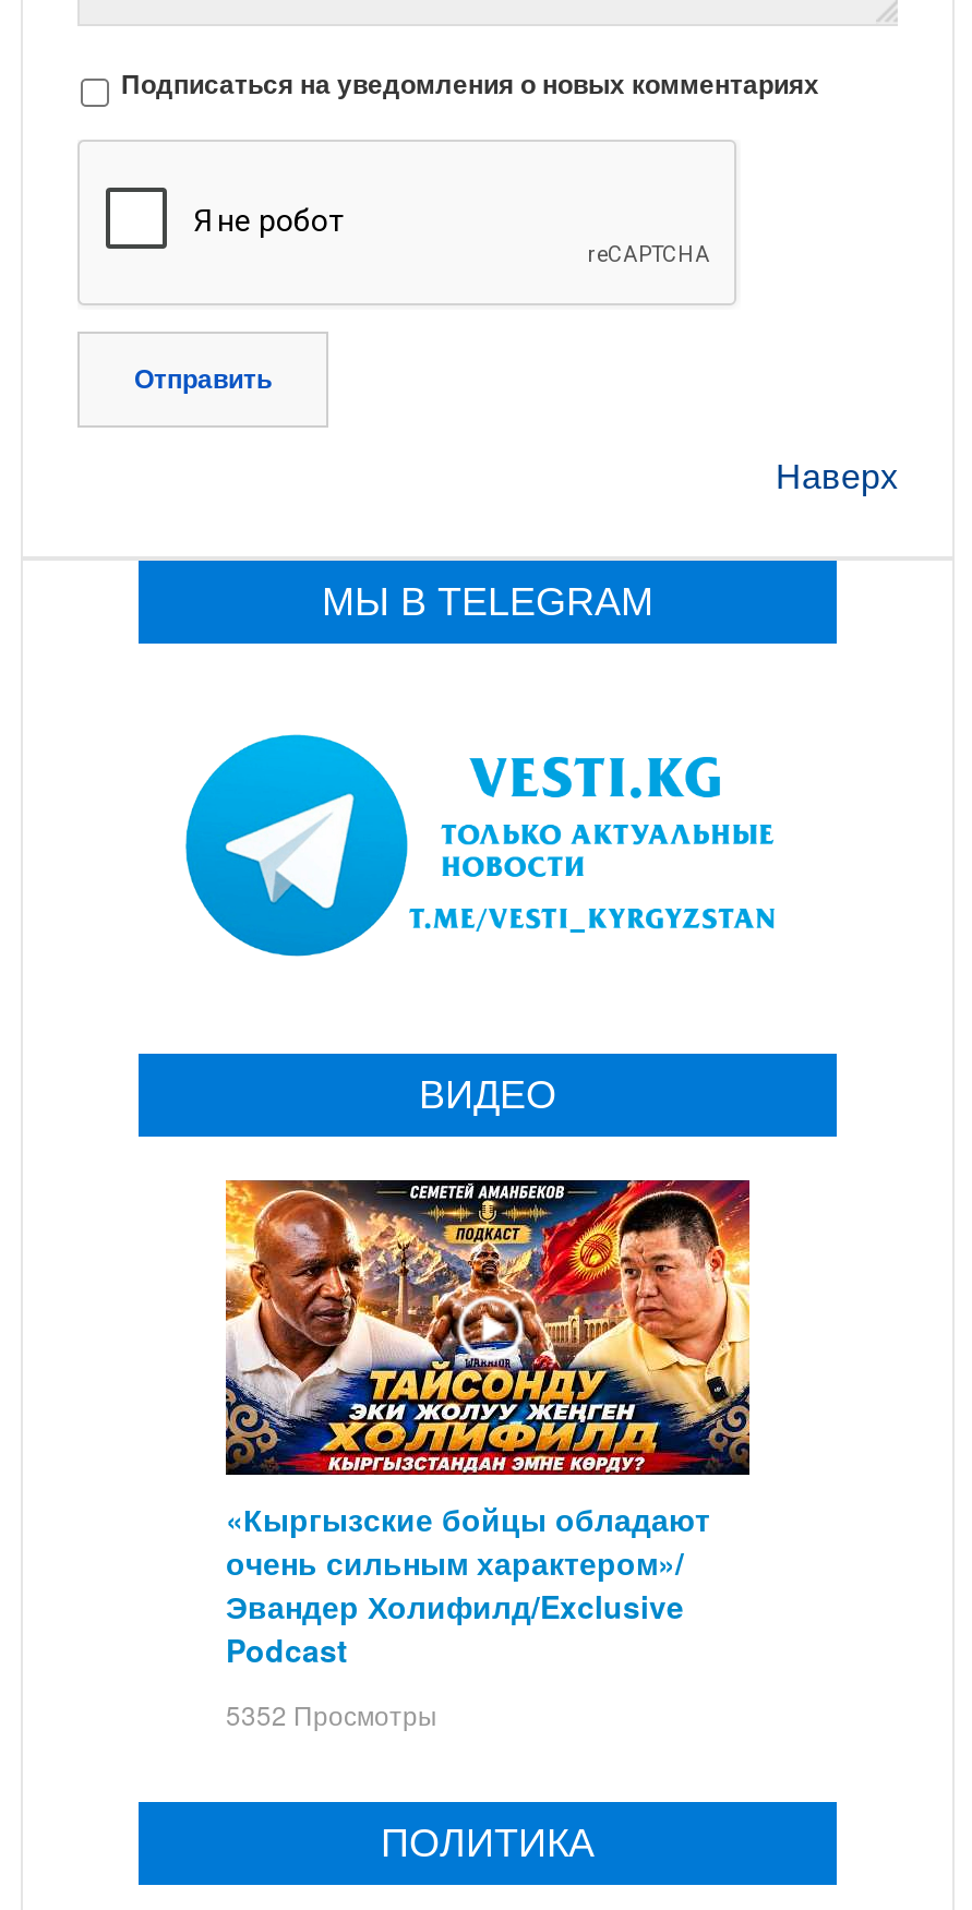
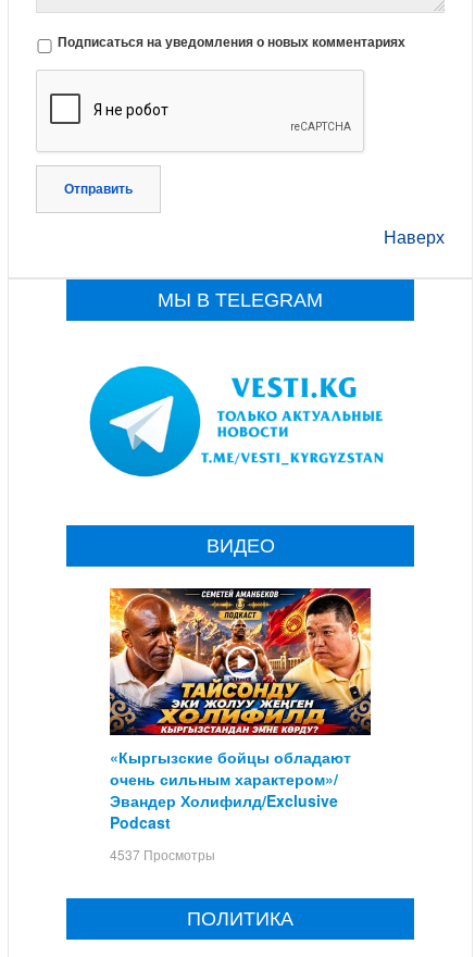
- 5352 Просмотры
+ 4537 Просмотры
